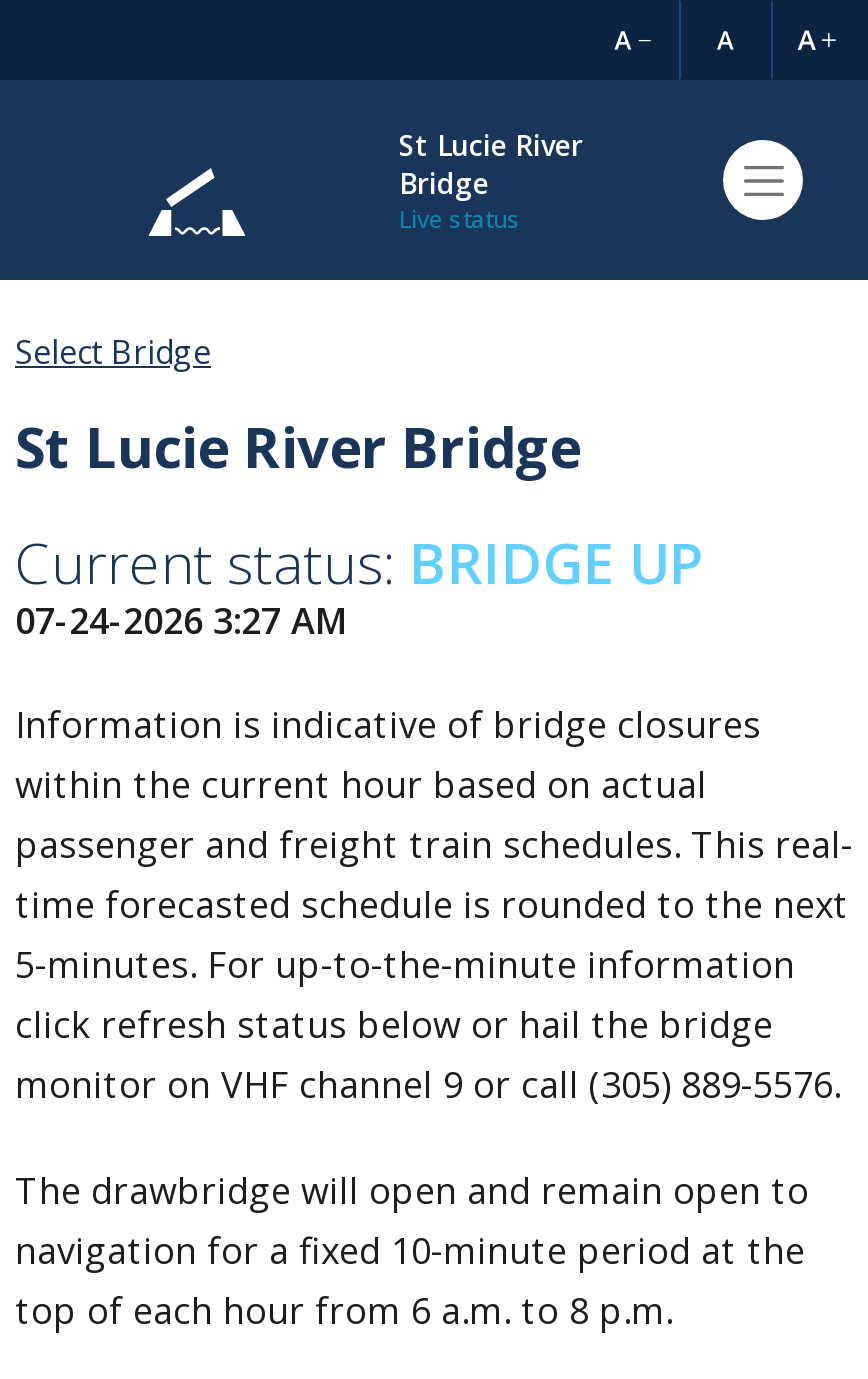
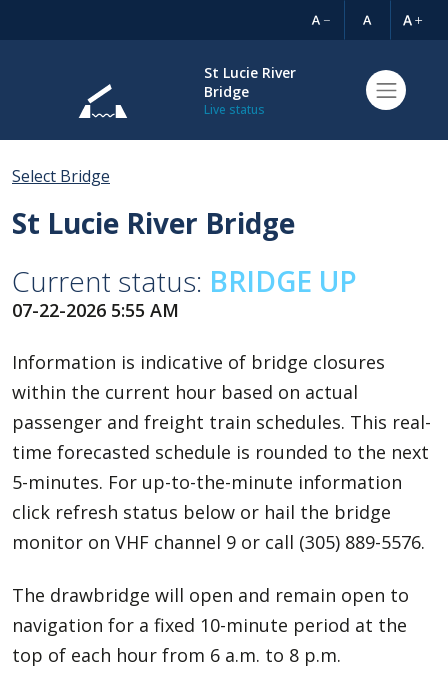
- 07-24-2026 3:27 AM
+ 07-22-2026 5:55 AM
